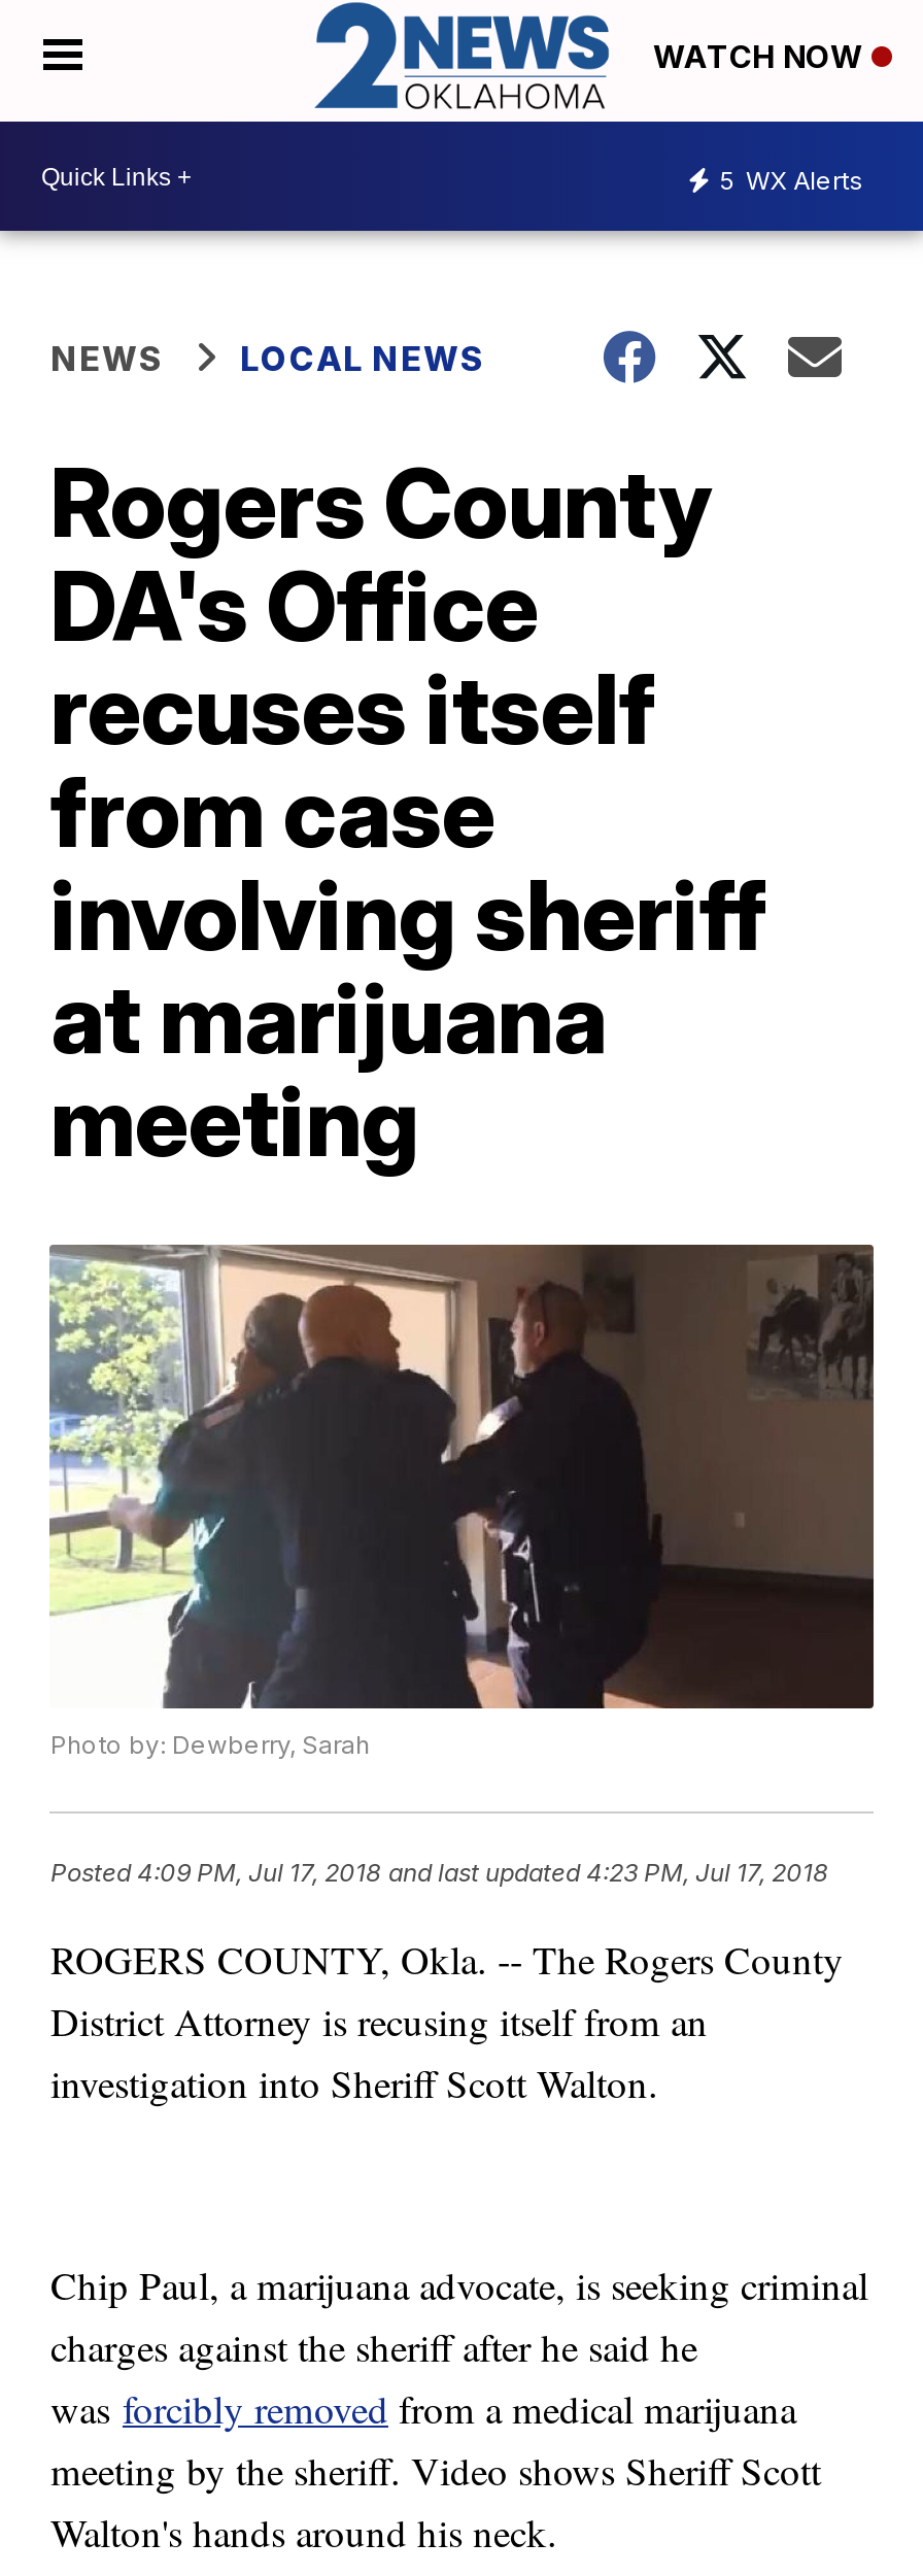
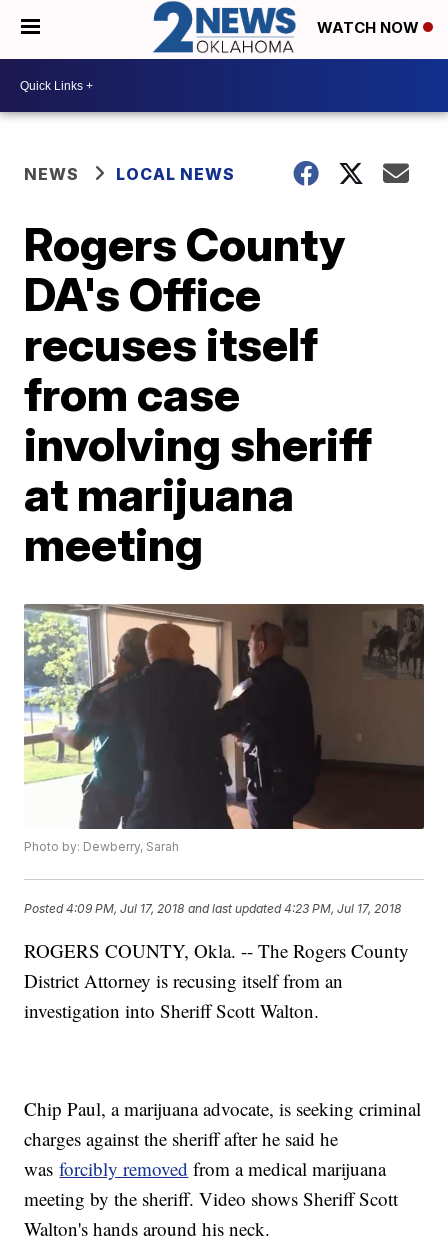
- 5 WX Alerts
